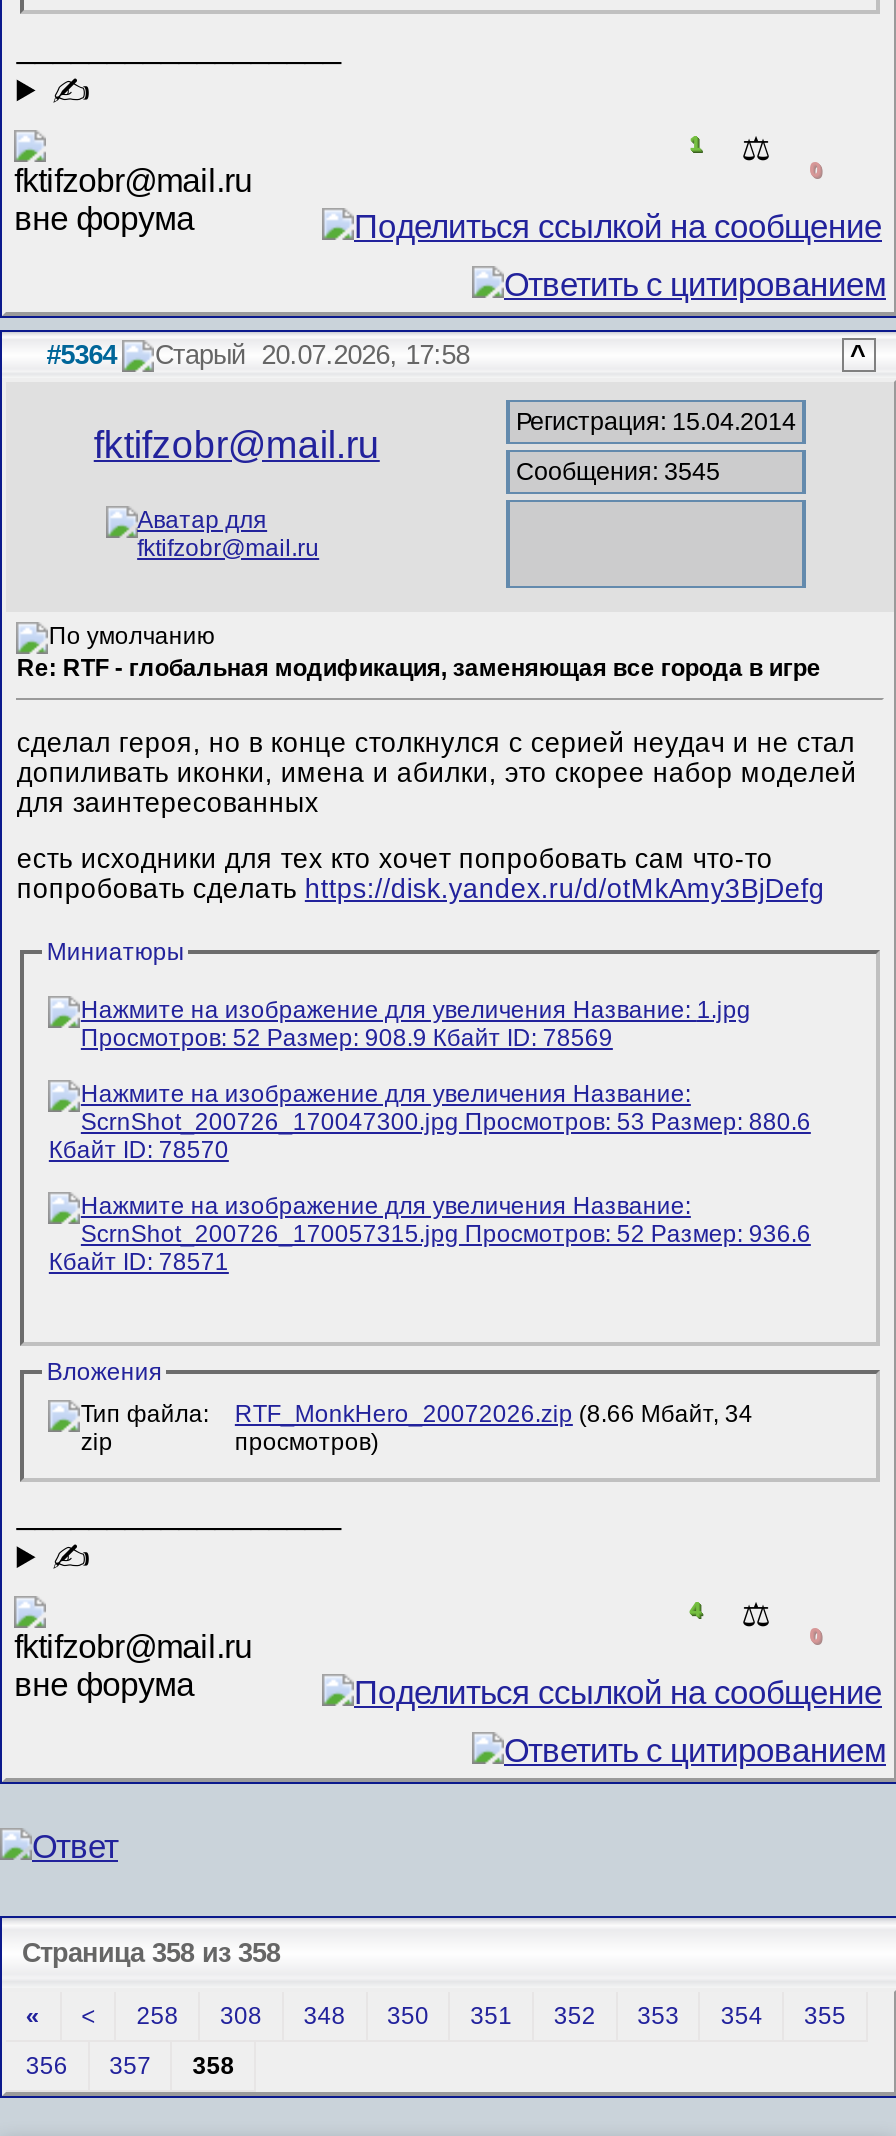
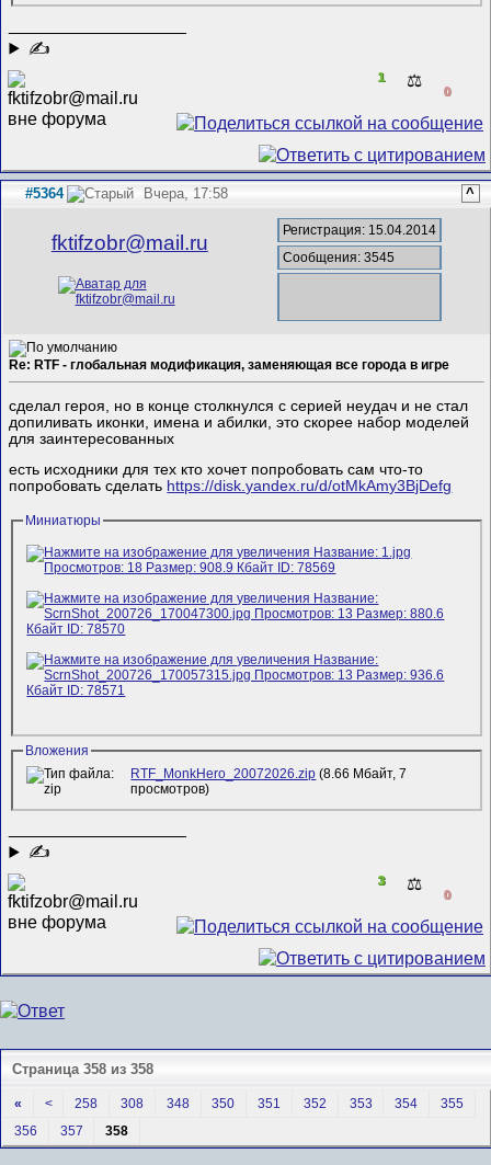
- 20.07.2026, 17:58
+ Вчера, 17:58

- RTF_MonkHero_20072026.zip (8.66 Мбайт, 34
+ RTF_MonkHero_20072026.zip (8.66 Мбайт, 7

- 4
+ 3
